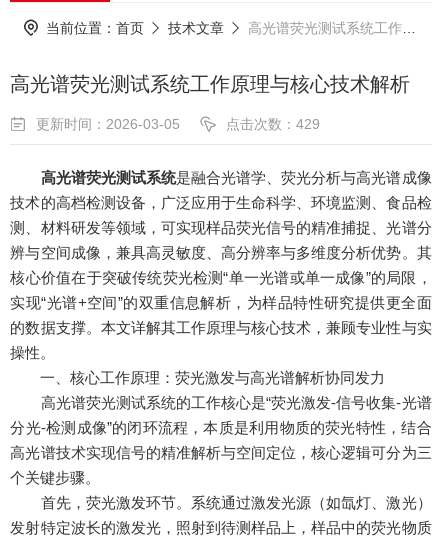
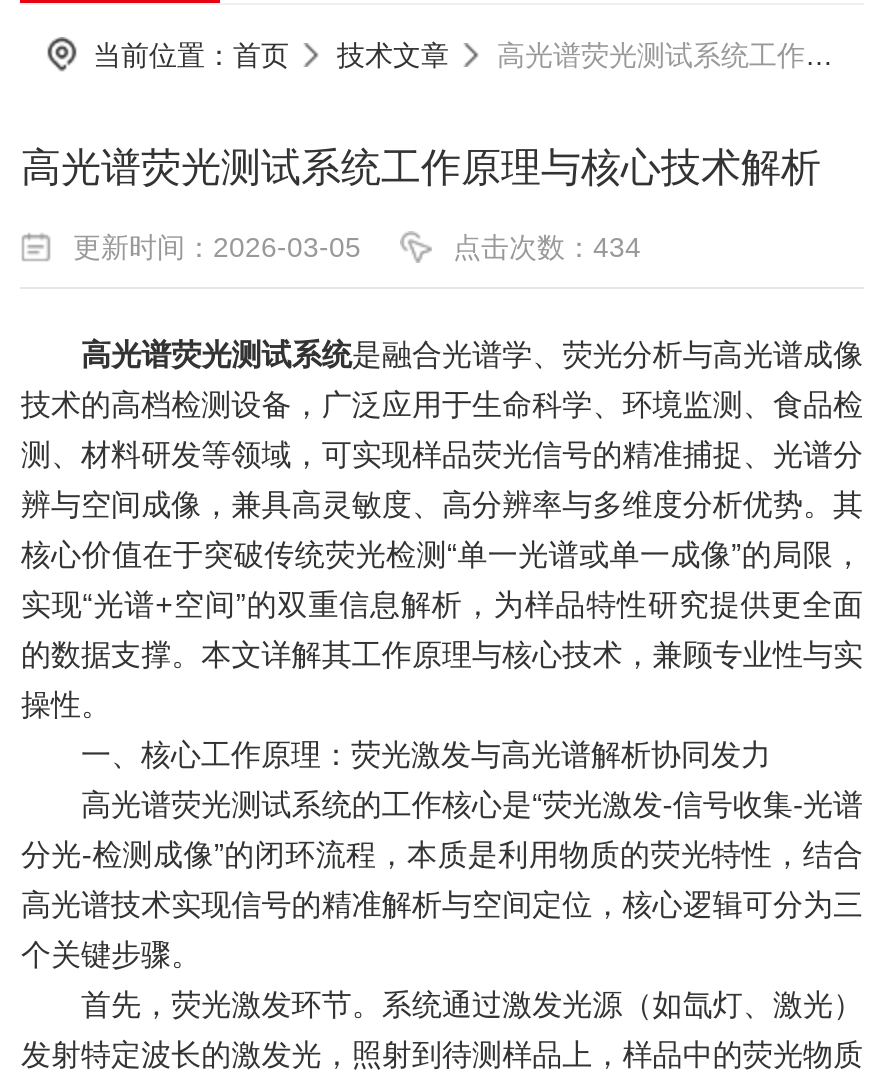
- 点击次数：429
+ 点击次数：434
